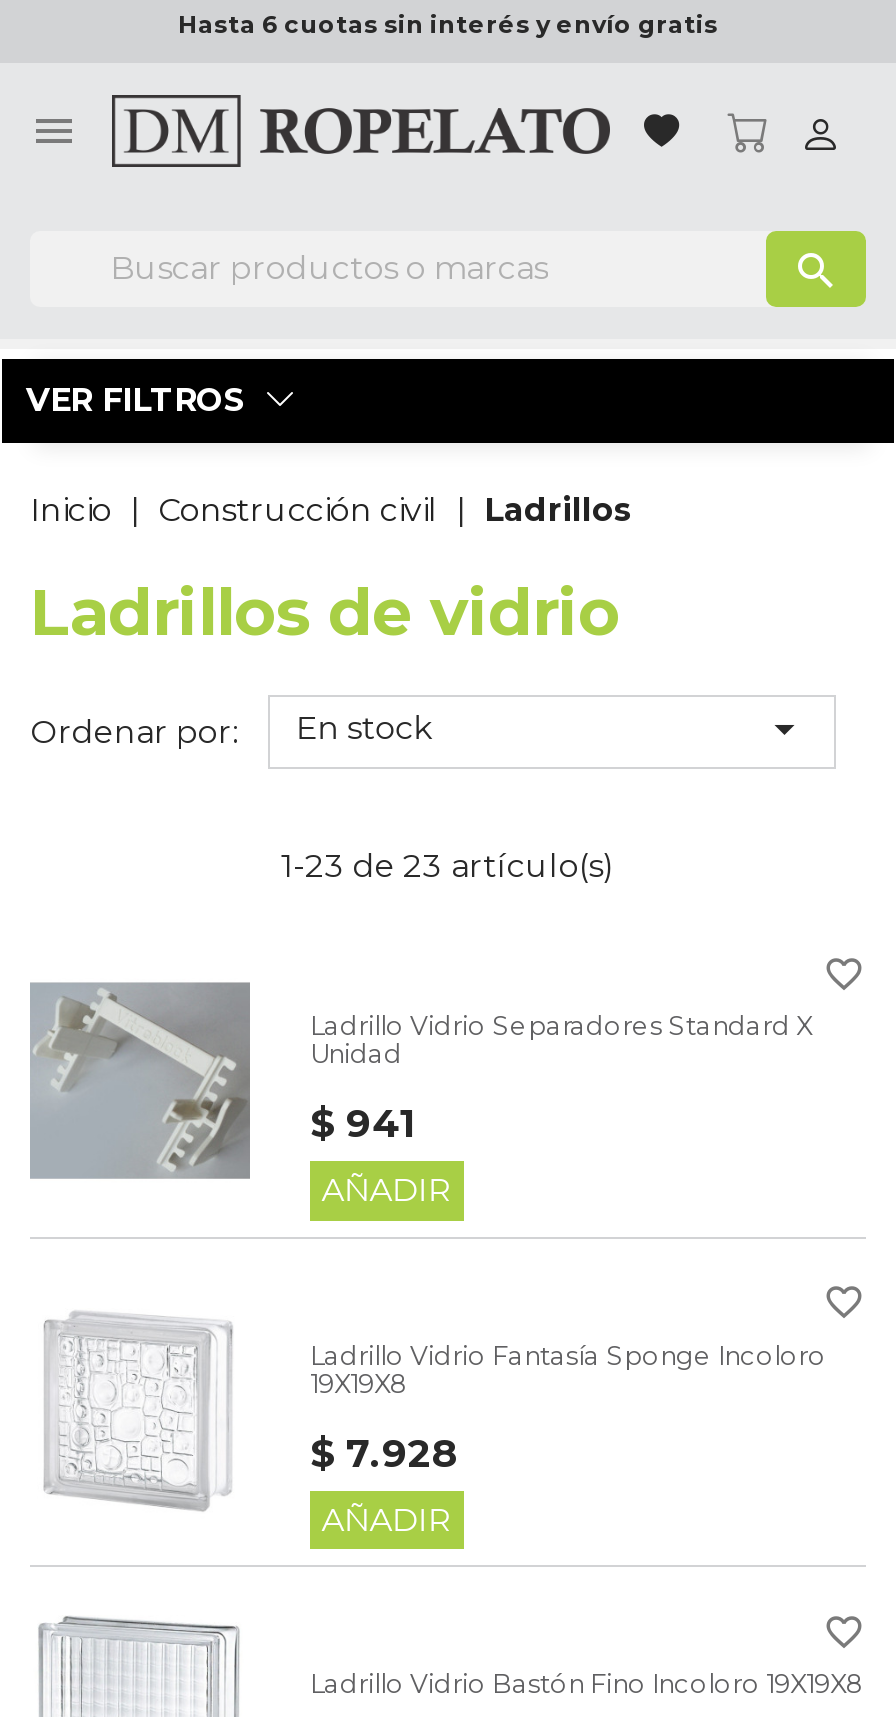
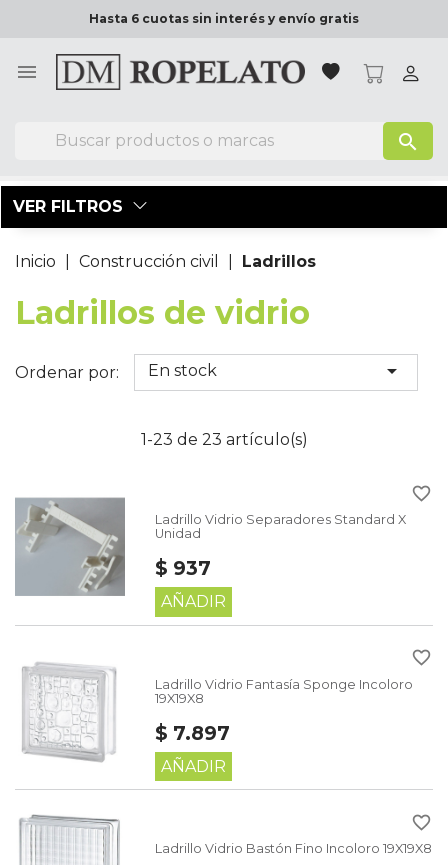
- $ 941
+ $ 937

- $ 7.928
+ $ 7.897
